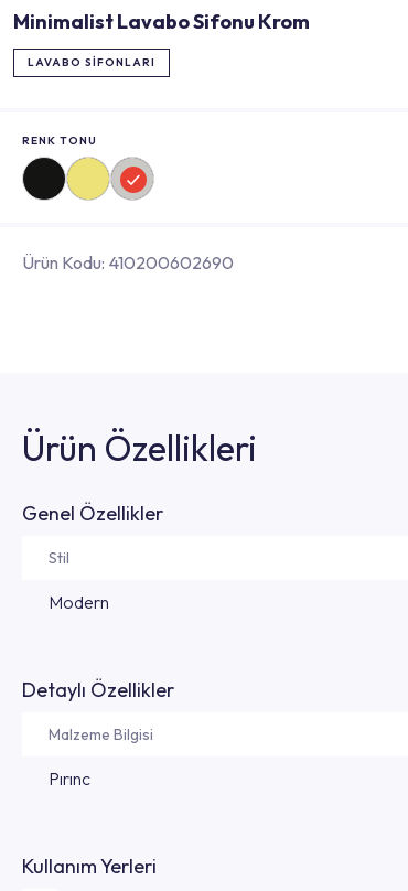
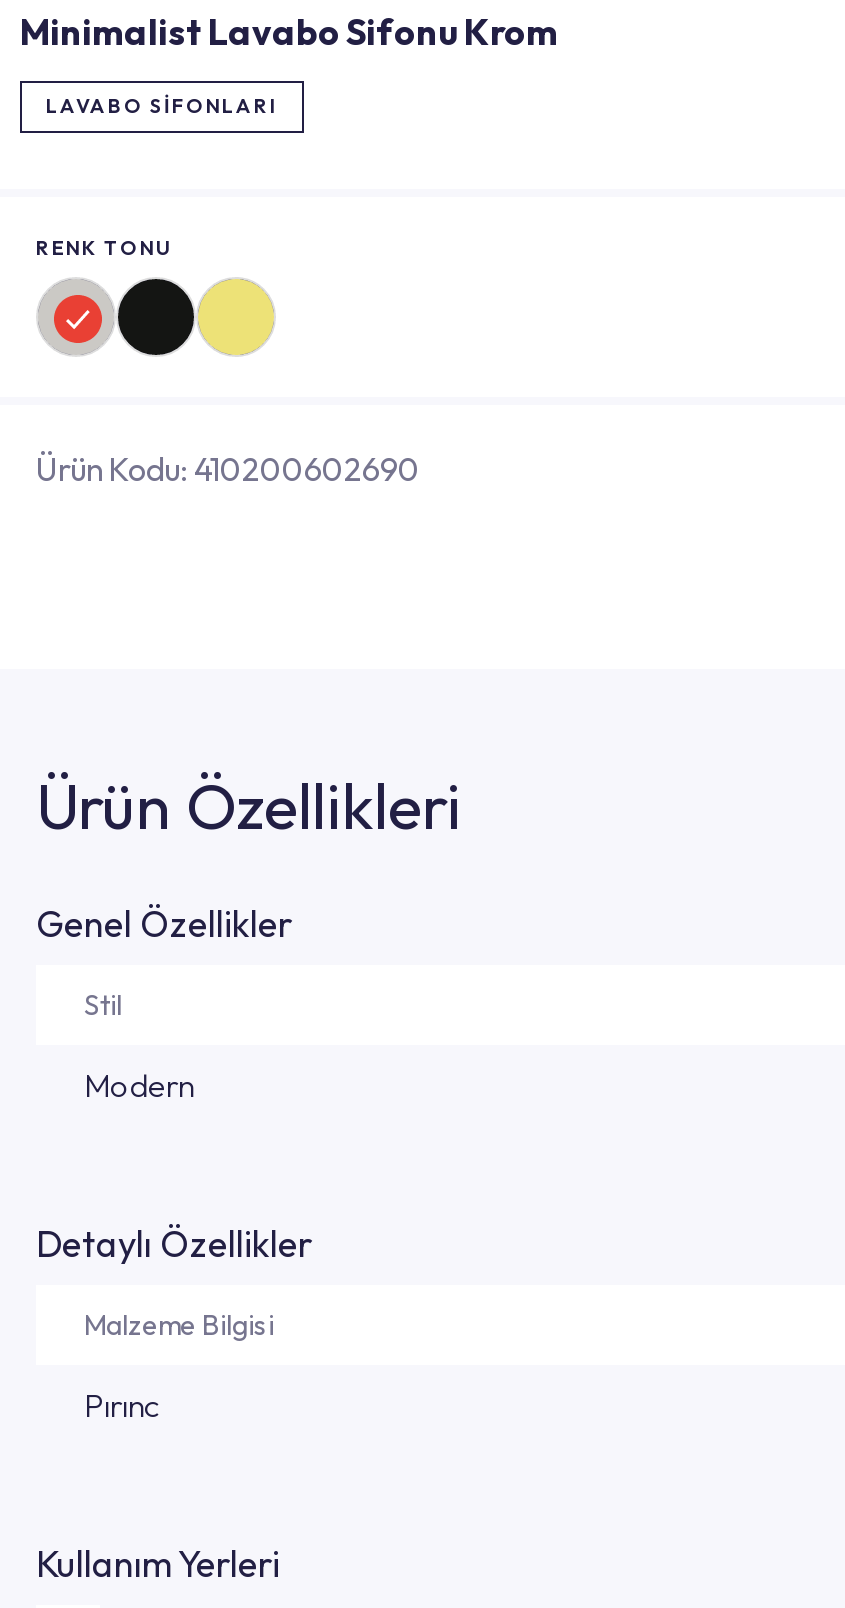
- [image]
+ [image]
